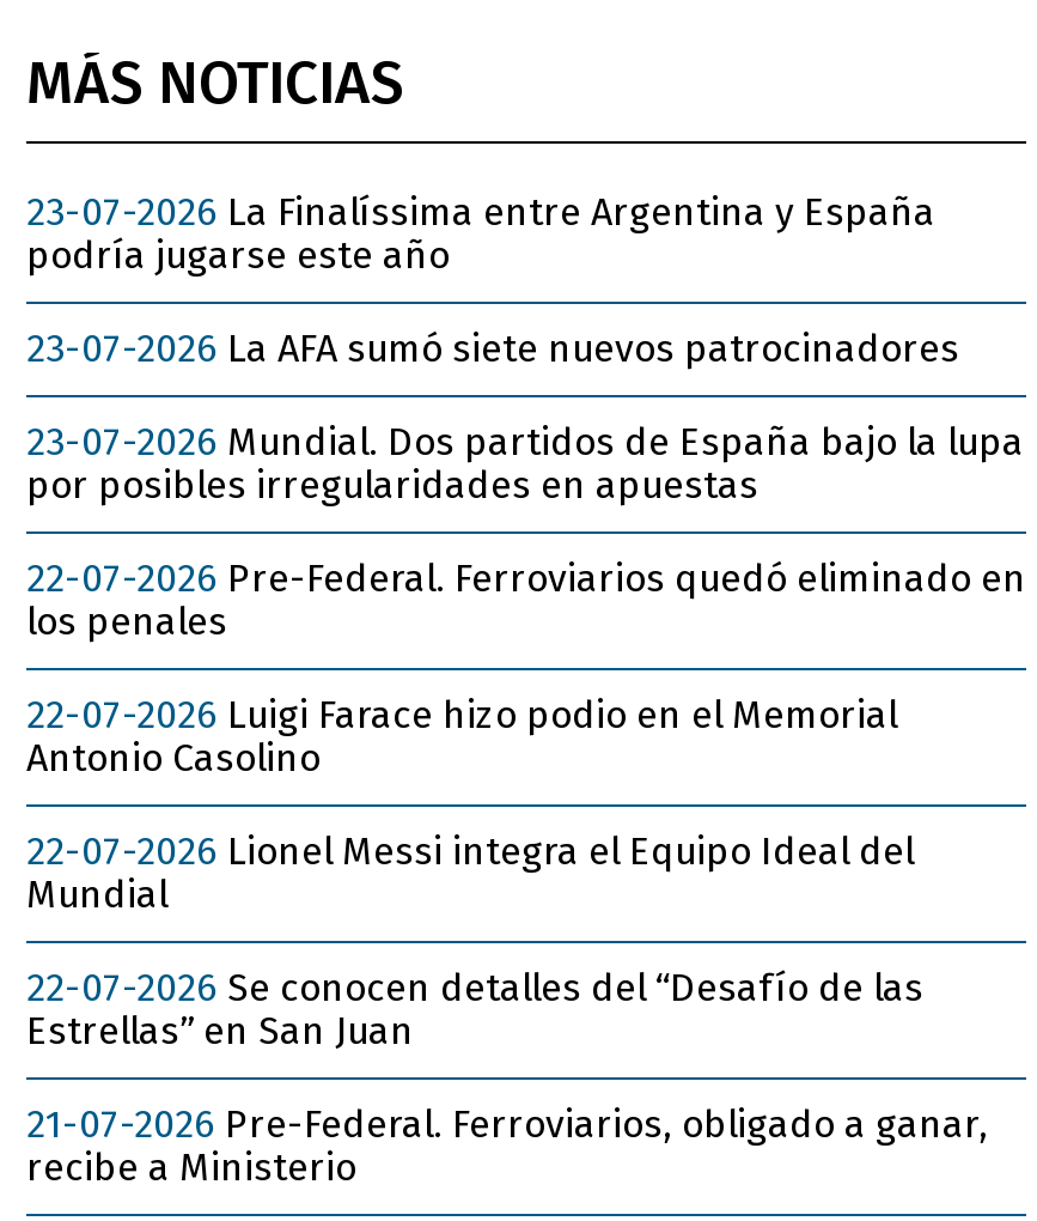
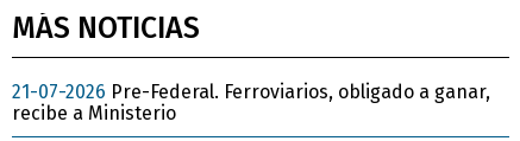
- 23-07-2026 La Finalíssima entre Argentina y España
- podría jugarse este año
- 23-07-2026 La AFA sumó siete nuevos patrocinadores
- 23-07-2026 Mundial. Dos partidos de España bajo la lupa
- por posibles irregularidades en apuestas
- 22-07-2026 Pre-Federal. Ferroviarios quedó eliminado en
- los penales
- 22-07-2026 Luigi Farace hizo podio en el Memorial
- Antonio Casolino
- 22-07-2026 Lionel Messi integra el Equipo Ideal del
- Mundial
- 22-07-2026 Se conocen detalles del “Desafío de las
- Estrellas” en San Juan
